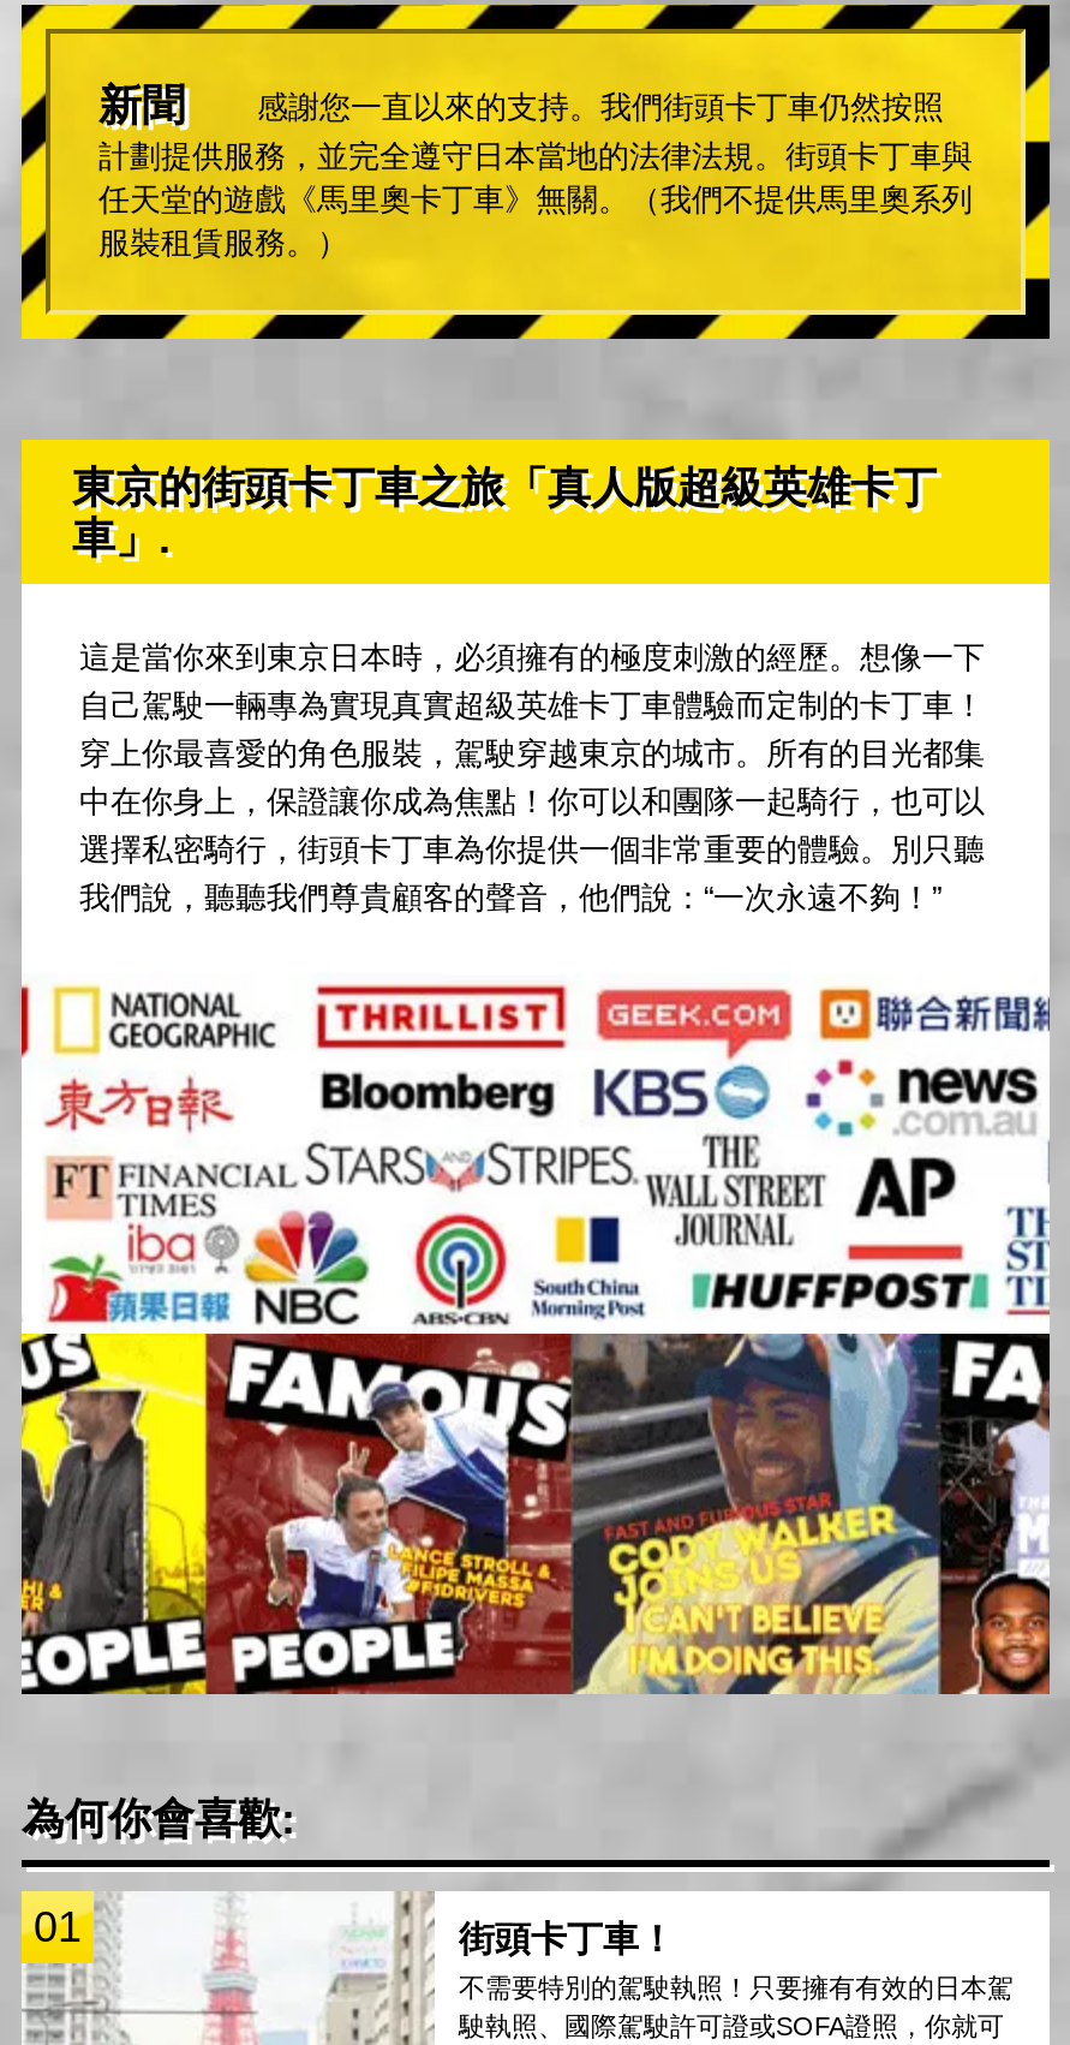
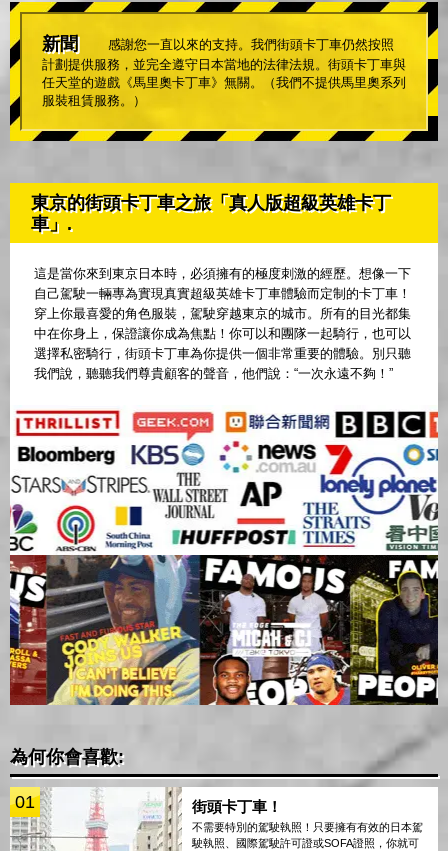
- [image]
+ [image]
